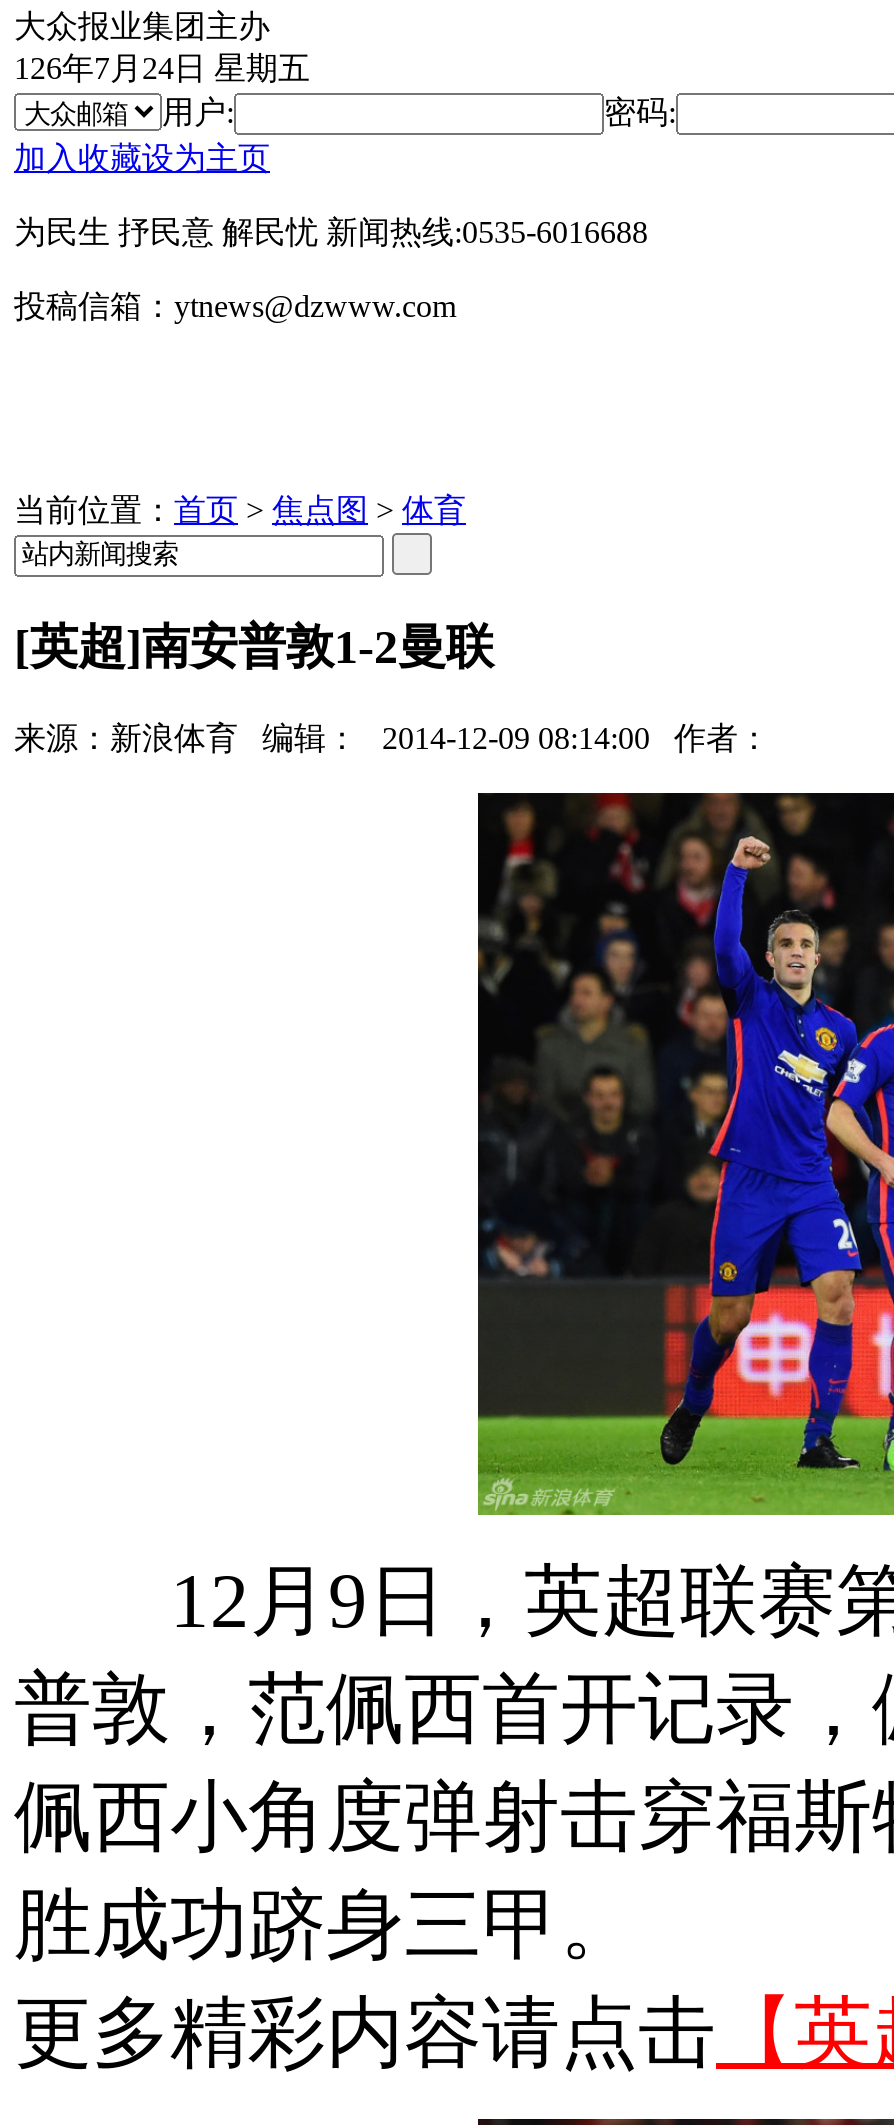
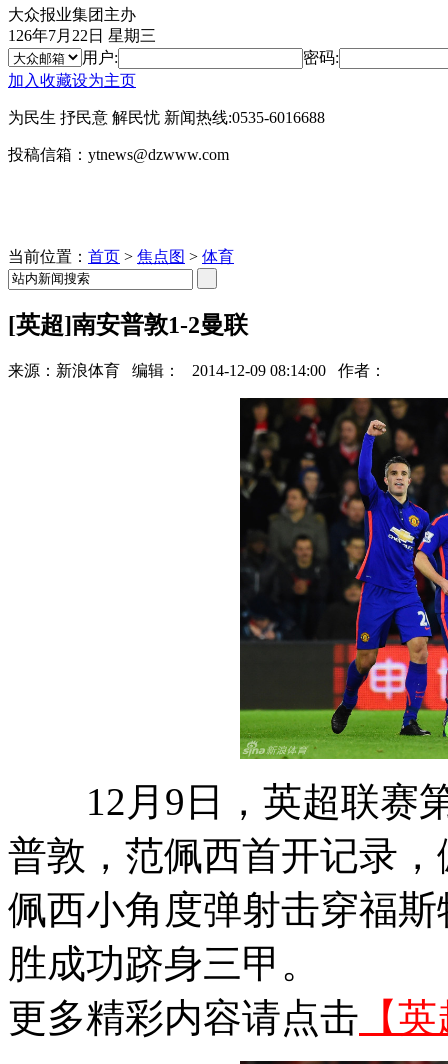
- 126年7月24日 星期五
+ 126年7月22日 星期三
